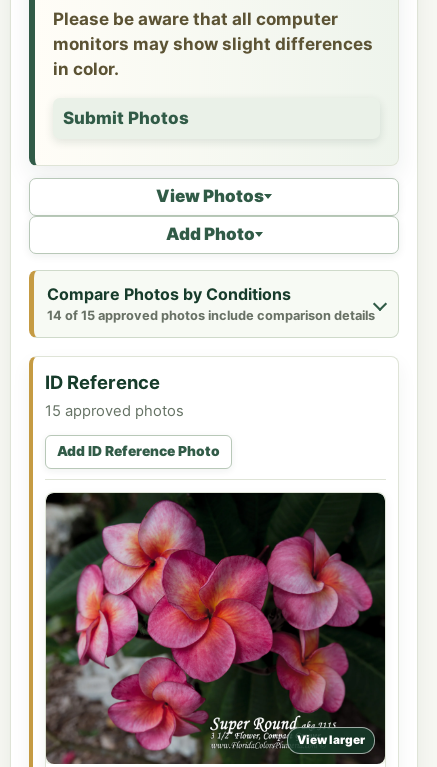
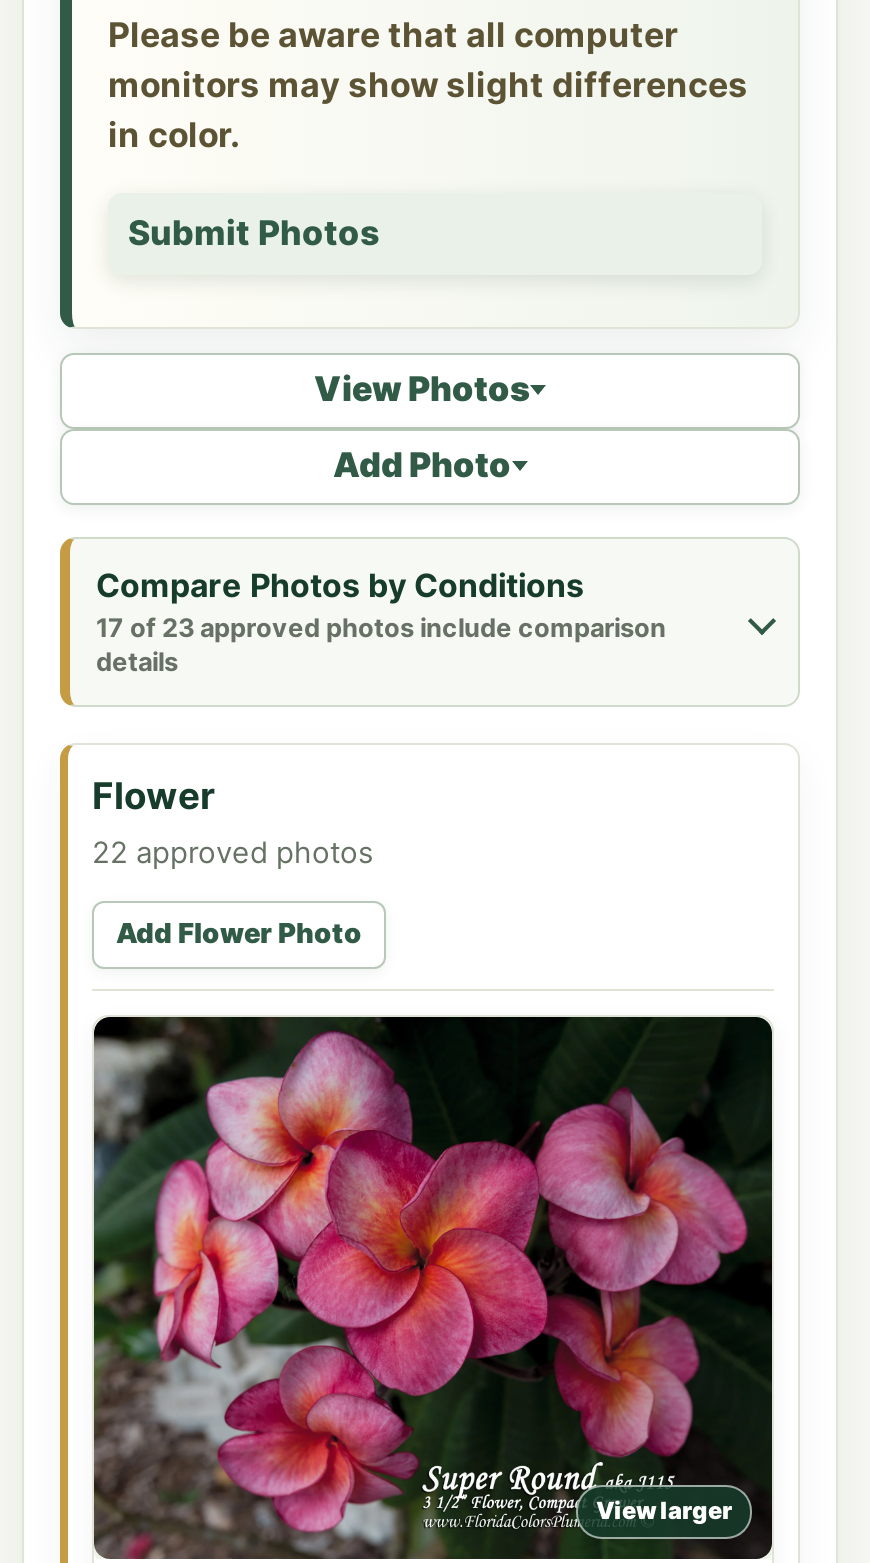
- 14 of 15 approved photos include comparison details
+ 17 of 23 approved photos include comparison
+ details

- ID Reference
- 15 approved photos
+ Flower
+ 22 approved photos

- Add ID Reference Photo
+ Add Flower Photo
